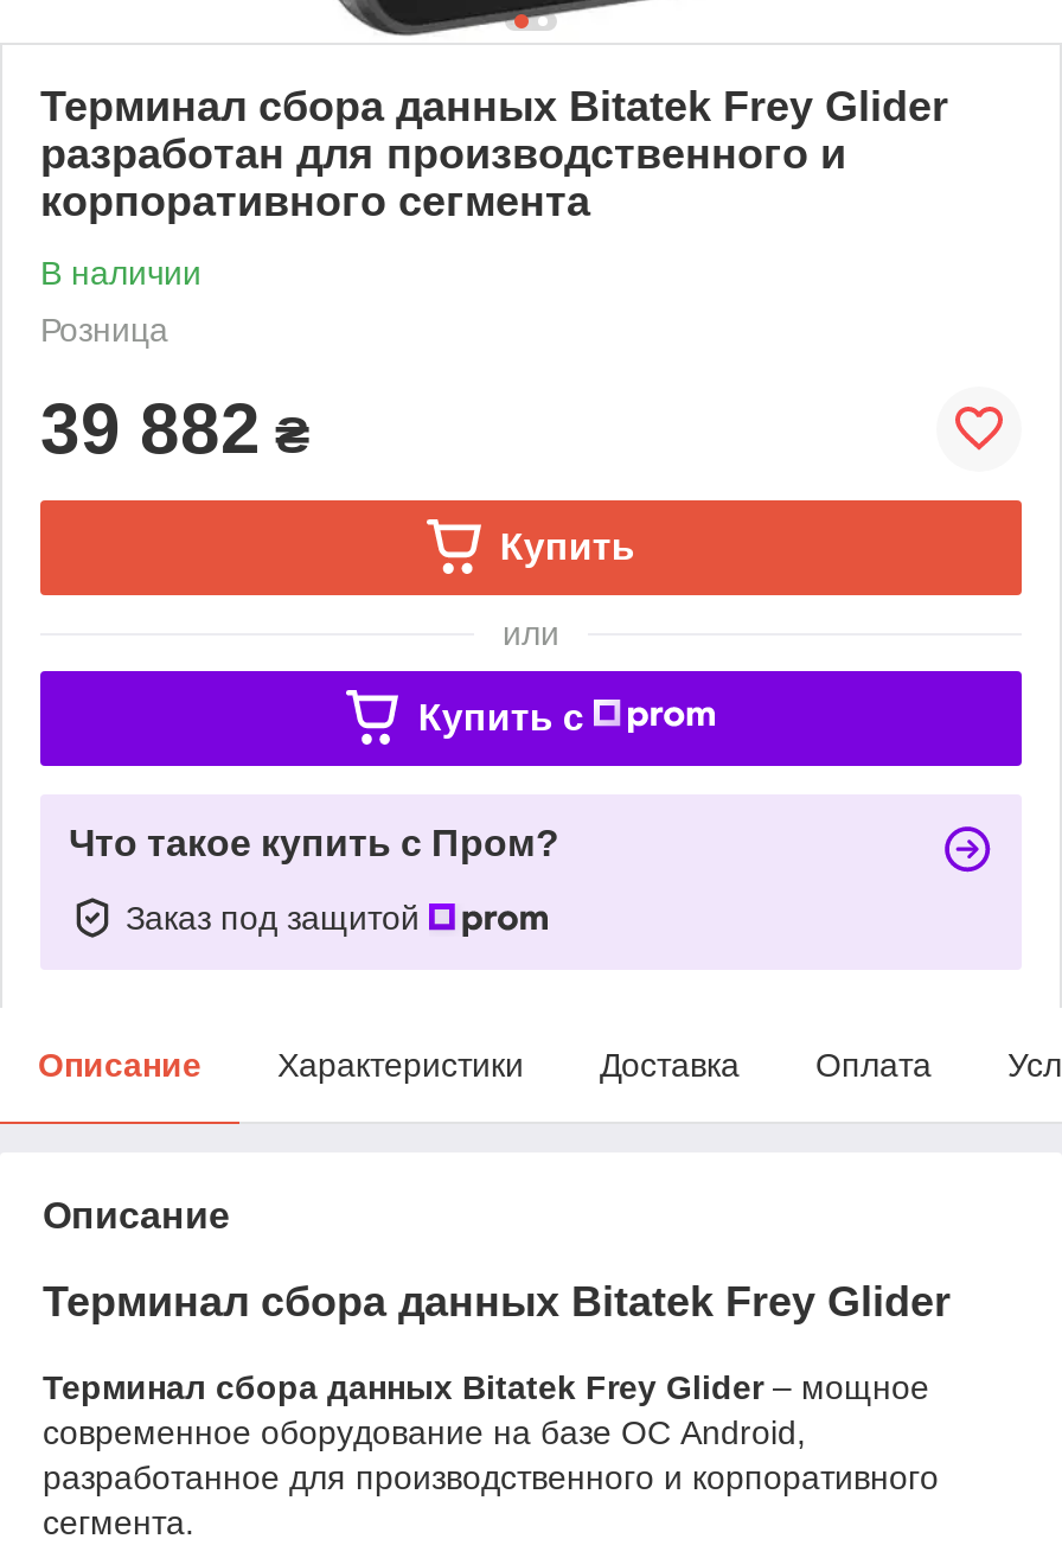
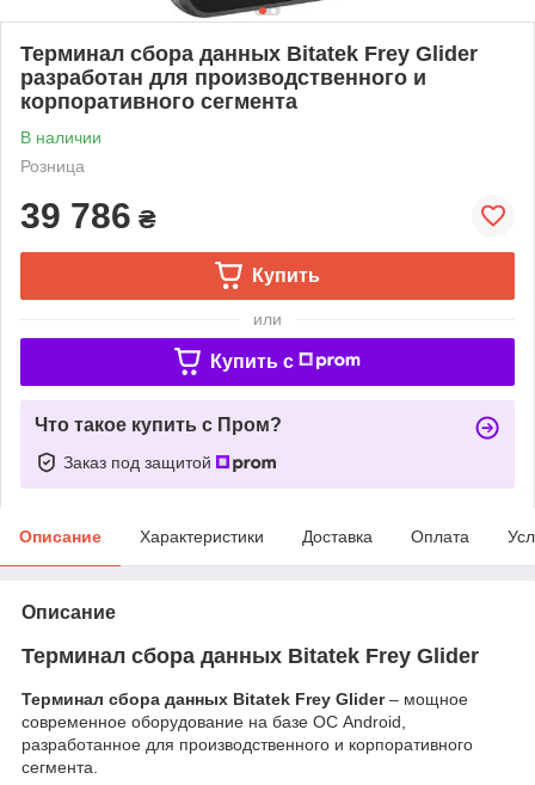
- 39 882 ₴
+ 39 786 ₴
